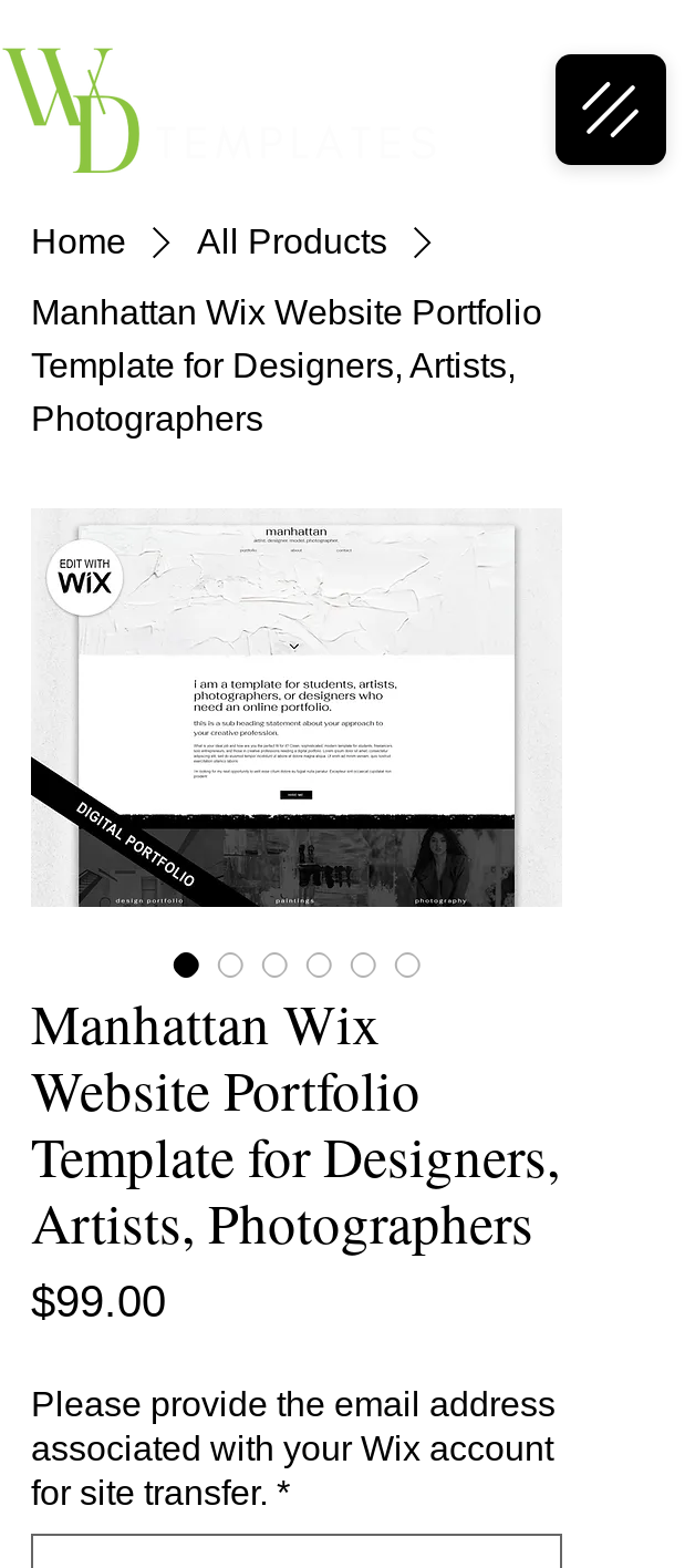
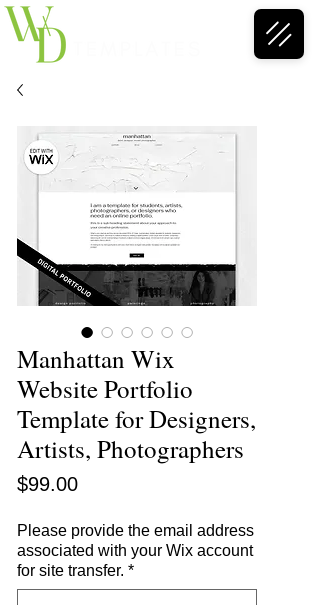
- Home
- All Products
- Manhattan Wix Website Portfolio
- Template for Designers, Artists,
- Photographers
